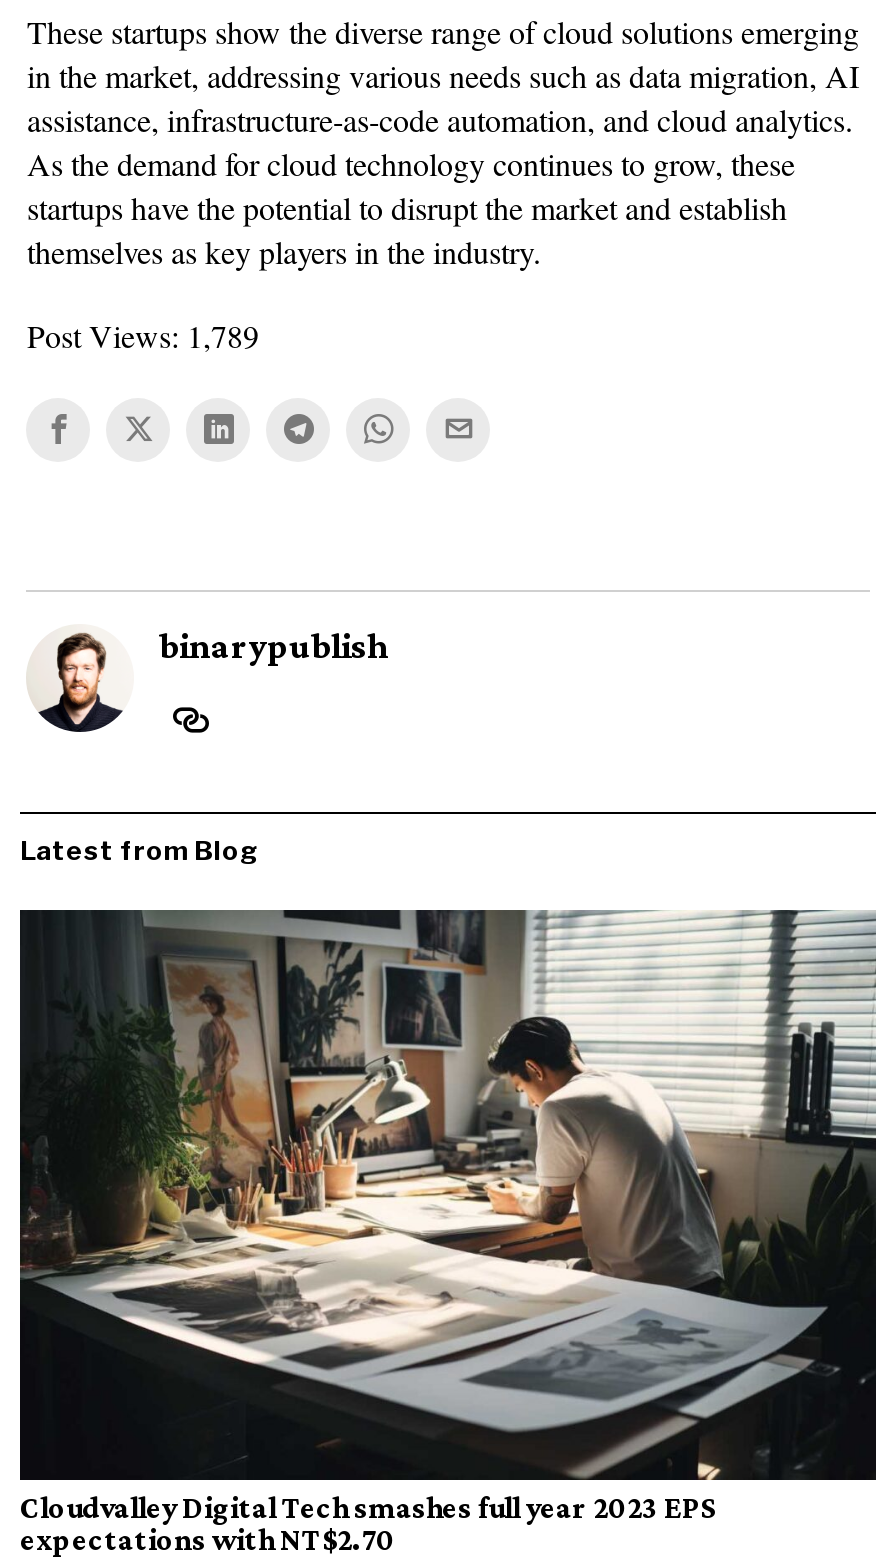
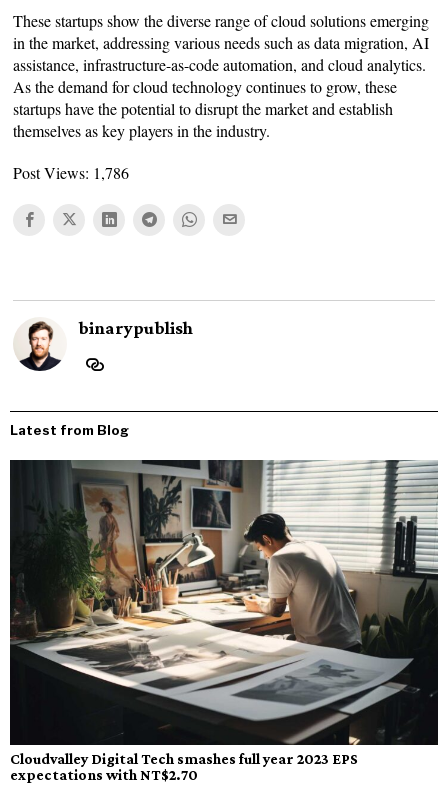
- Post Views: 1,789
+ Post Views: 1,786
